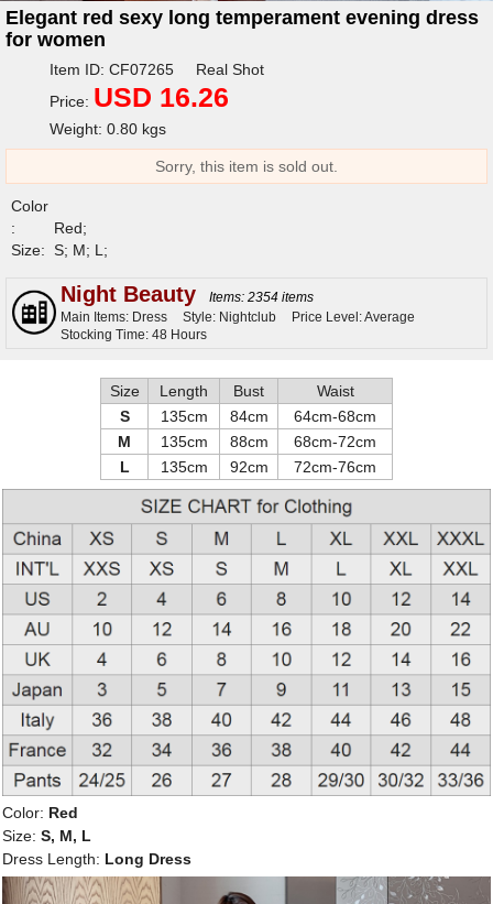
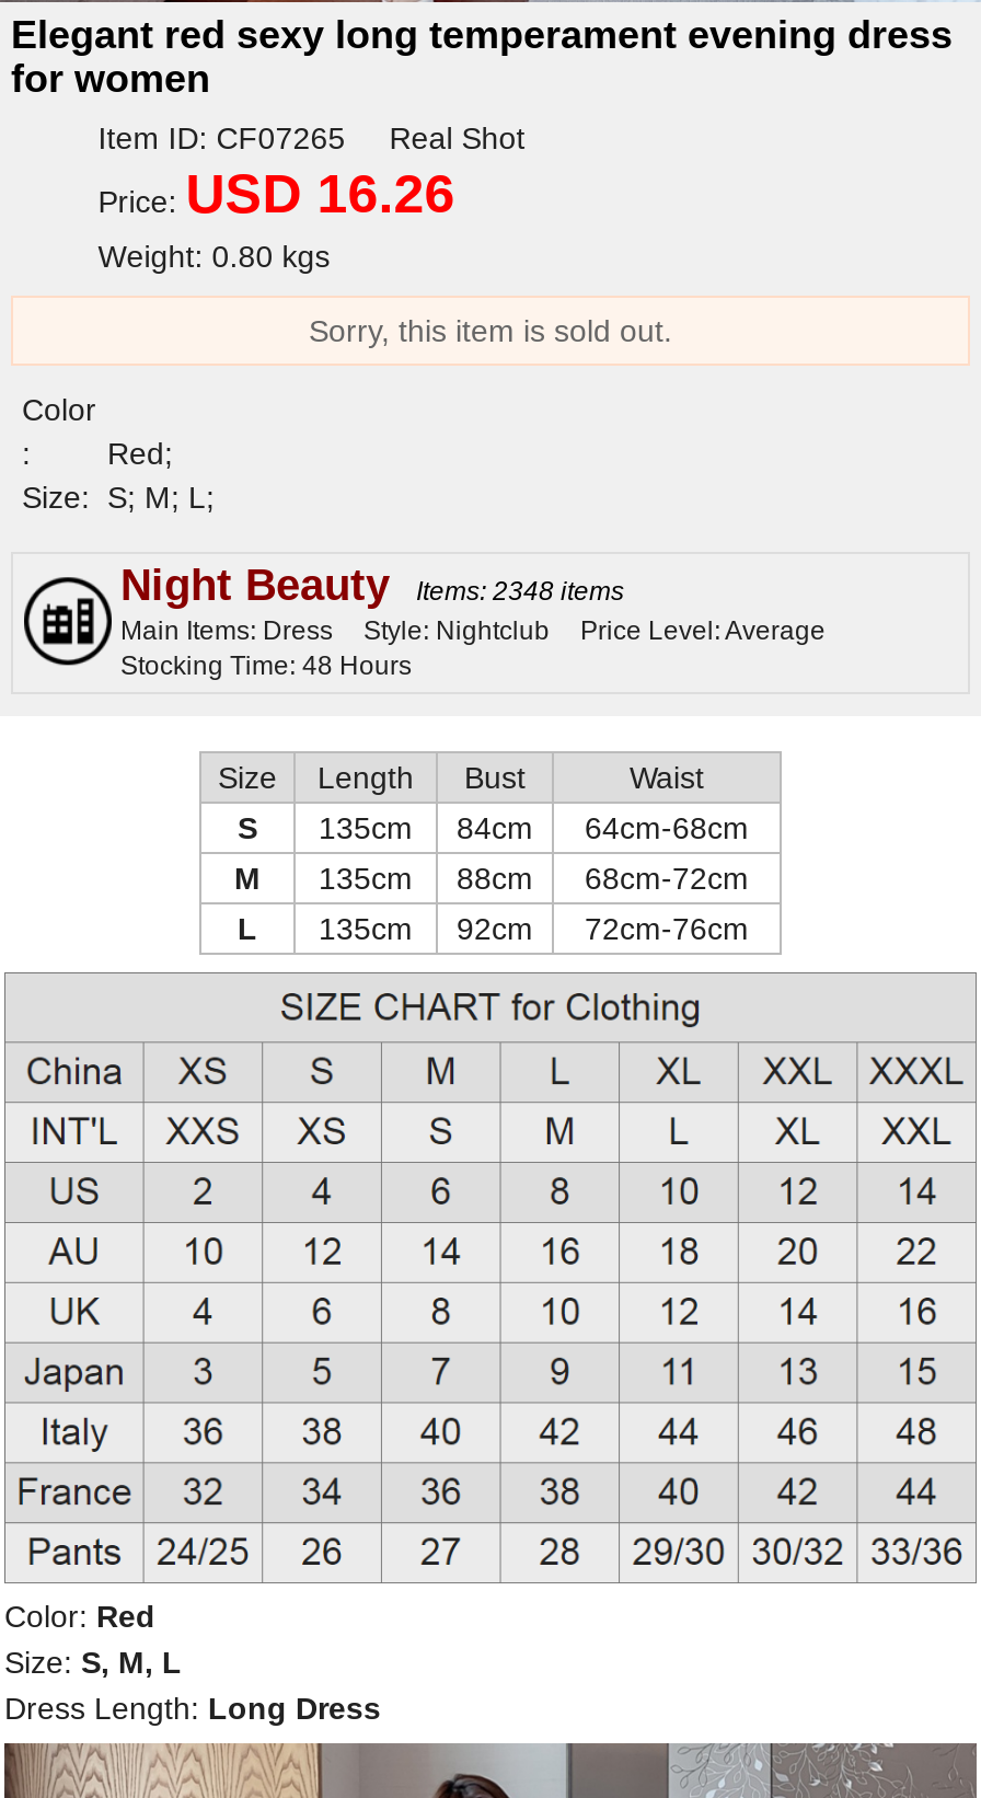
- Night Beauty Items: 2354 items
+ Night Beauty Items: 2348 items
